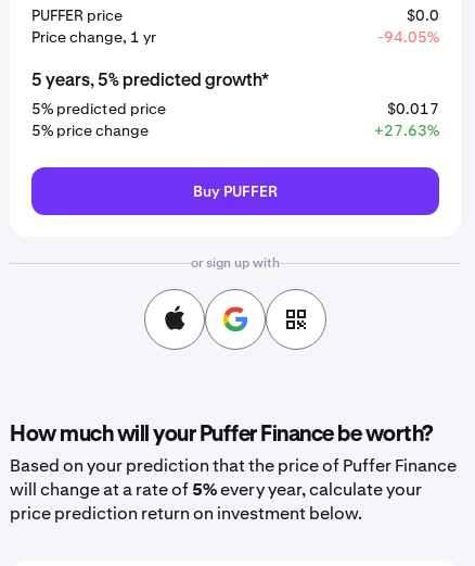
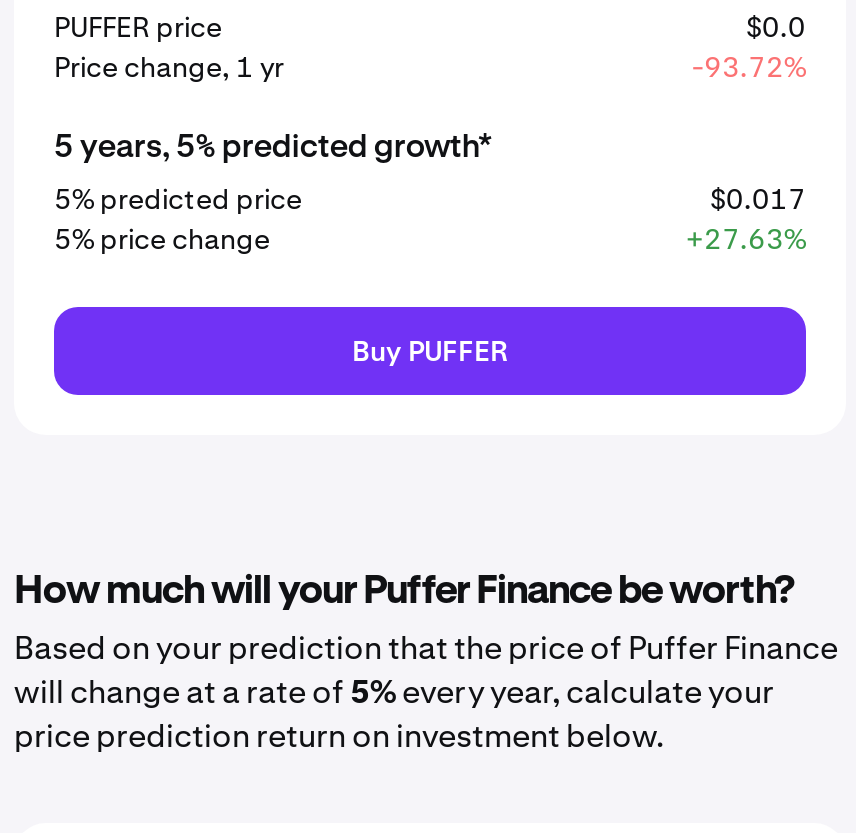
- -94.05%
+ -93.72%

- or sign up with

- [image]
